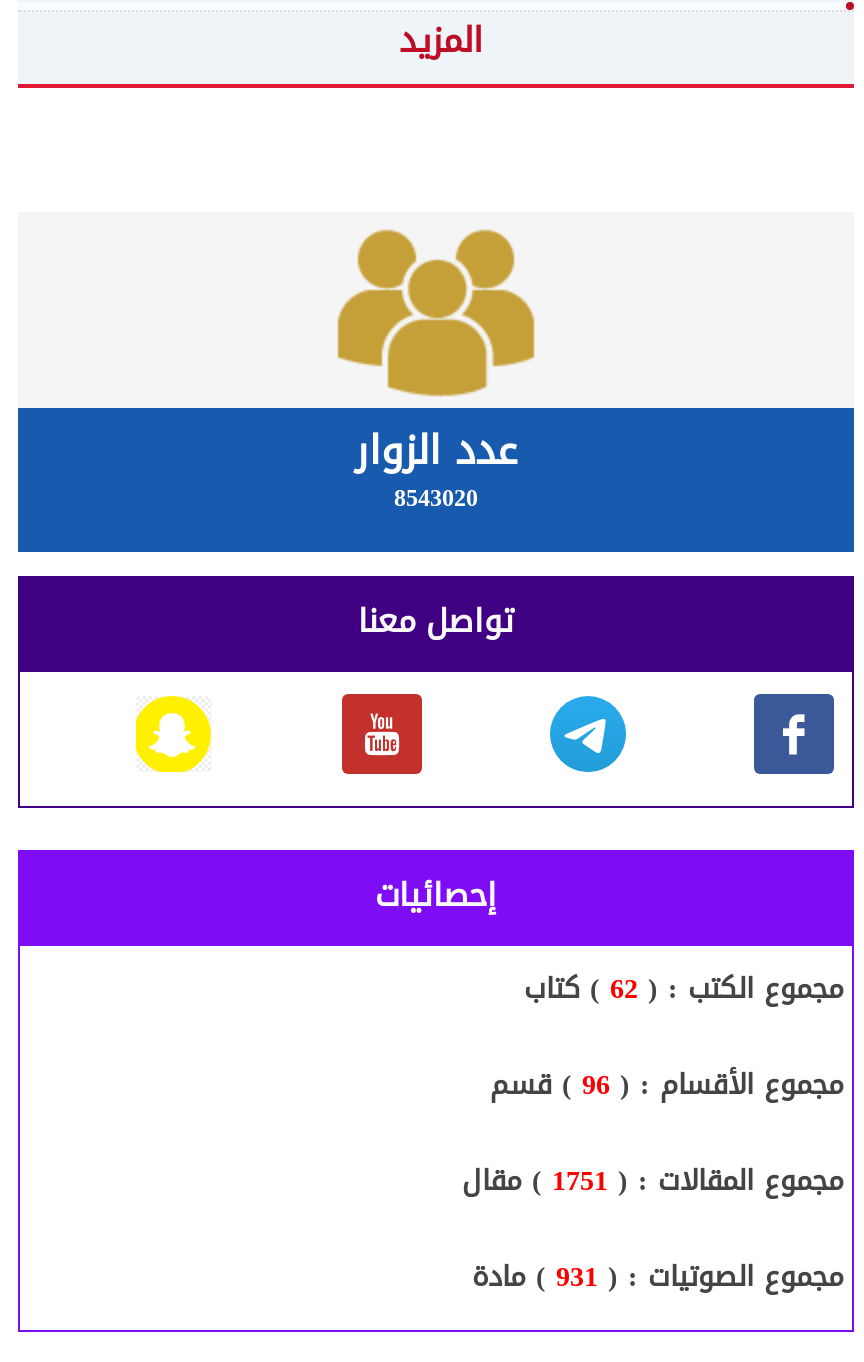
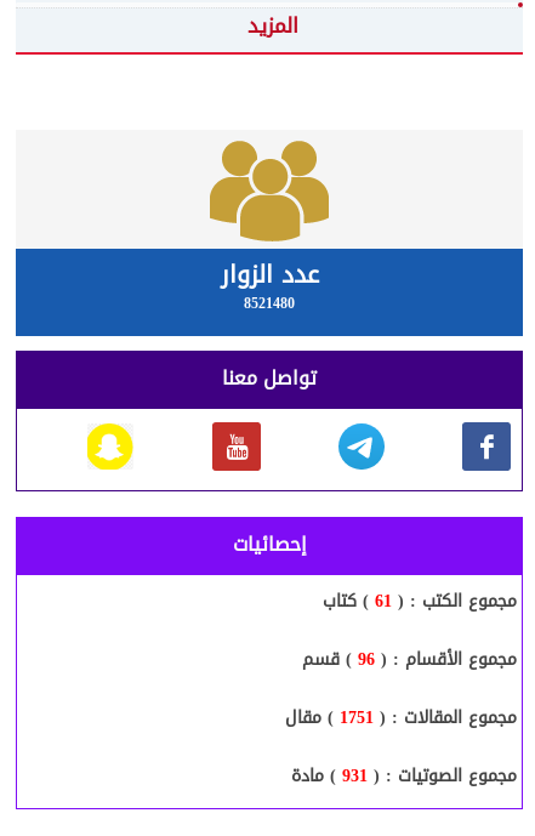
- 8543020
+ 8521480

- مجموع الكتب : (62 ) كتاب
+ مجموع الكتب : (61 ) كتاب
